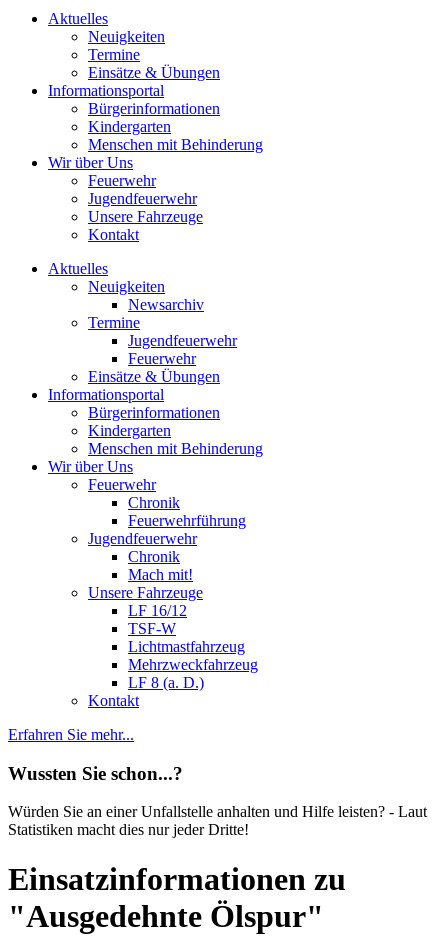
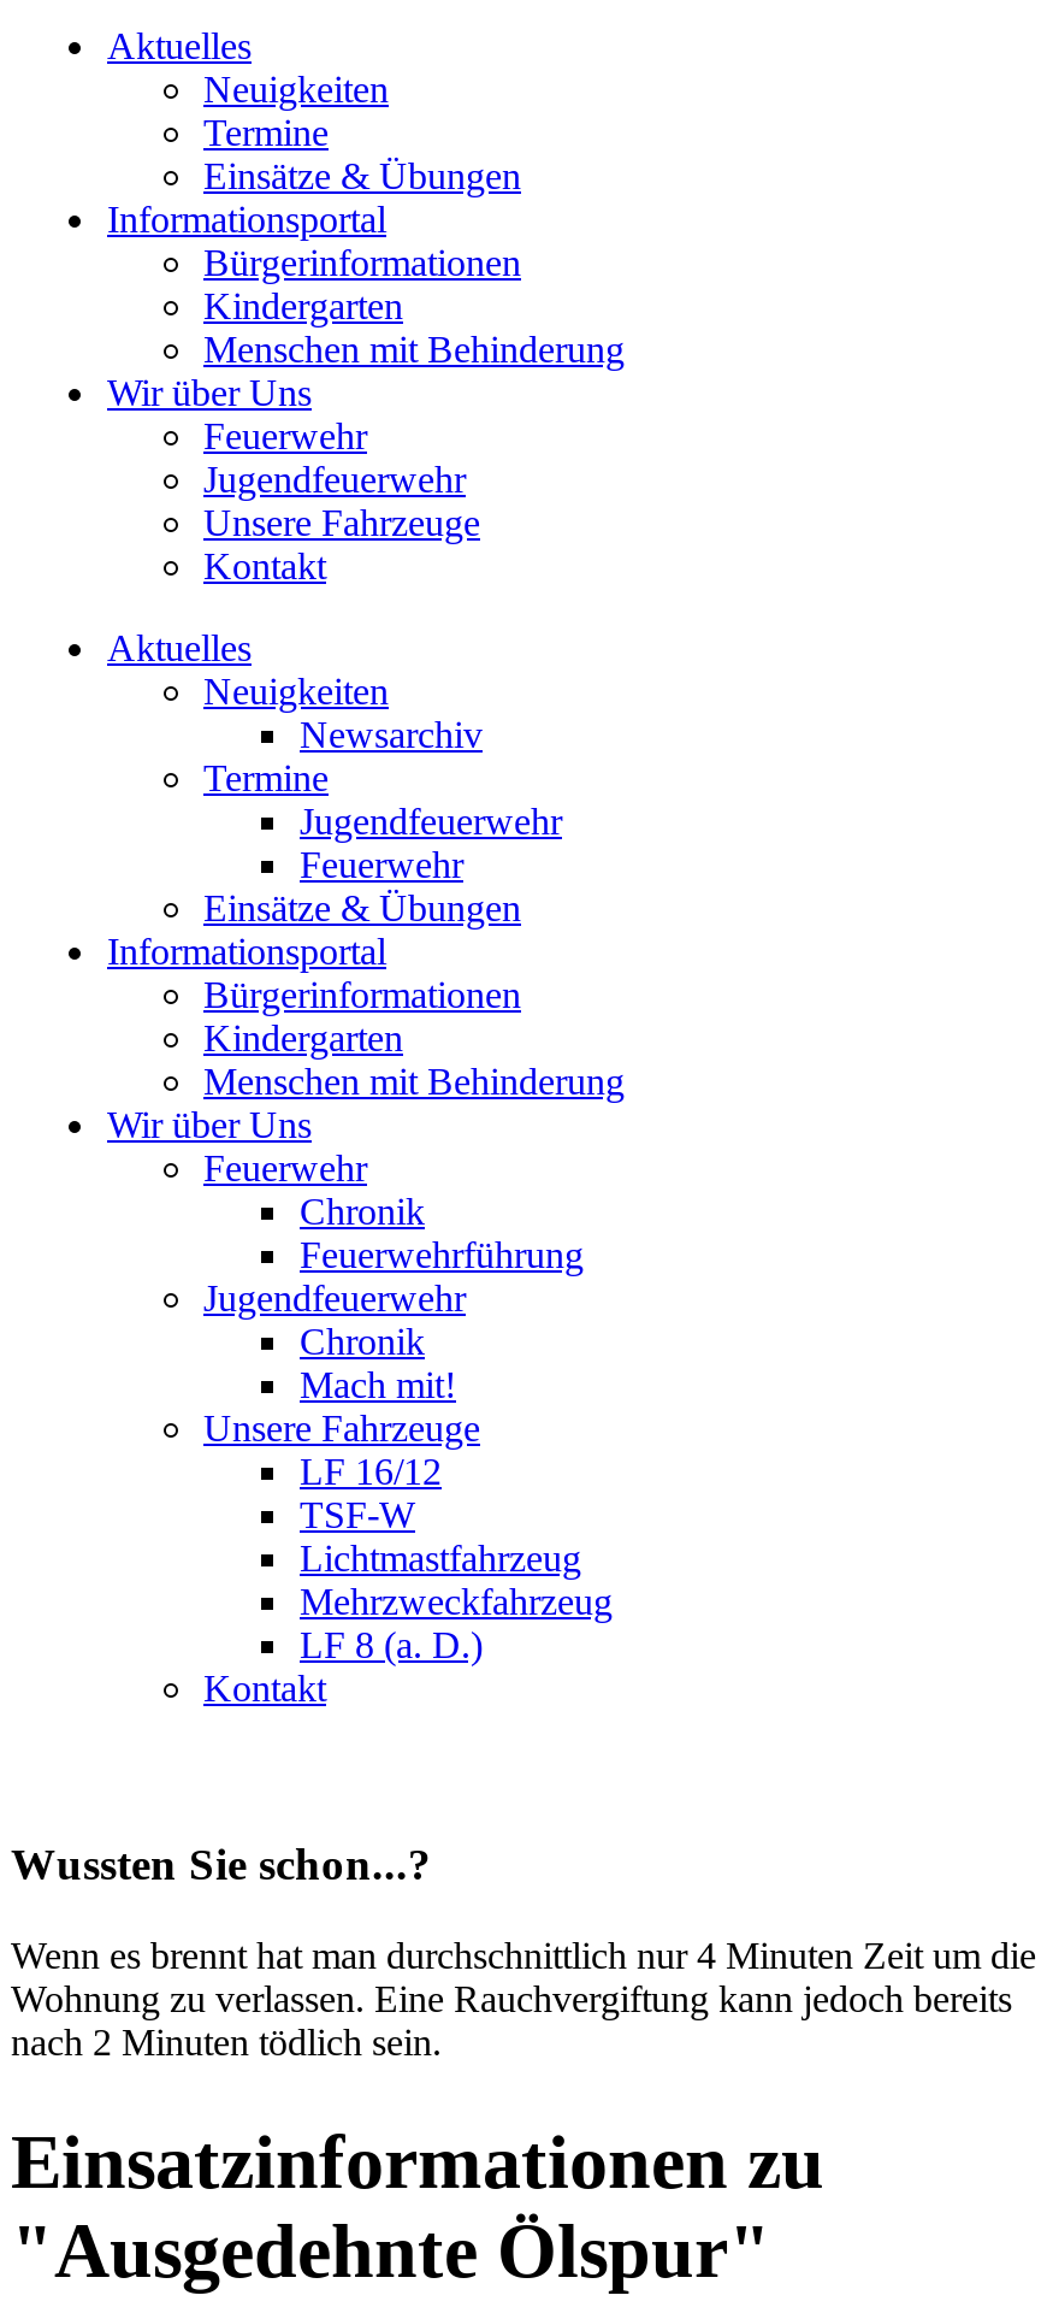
- Erfahren Sie mehr...

- Würden Sie an einer Unfallstelle anhalten und Hilfe leisten? - Laut
- Statistiken macht dies nur jeder Dritte!
+ Wenn es brennt hat man durchschnittlich nur 4 Minuten Zeit um die
+ Wohnung zu verlassen. Eine Rauchvergiftung kann jedoch bereits
+ nach 2 Minuten tödlich sein.
